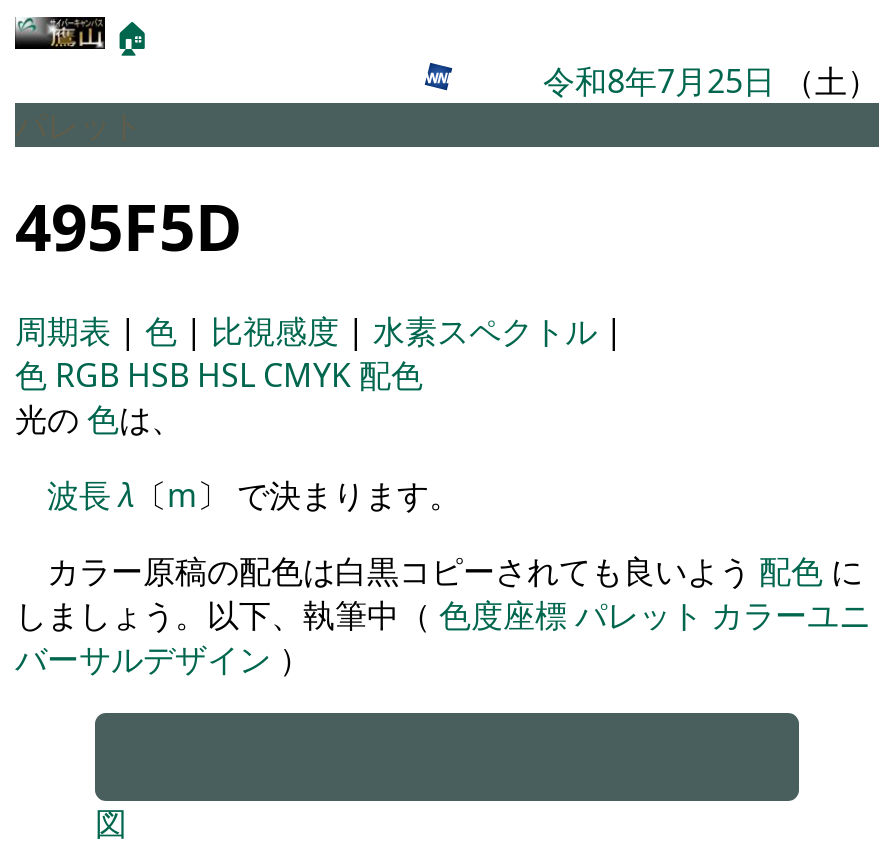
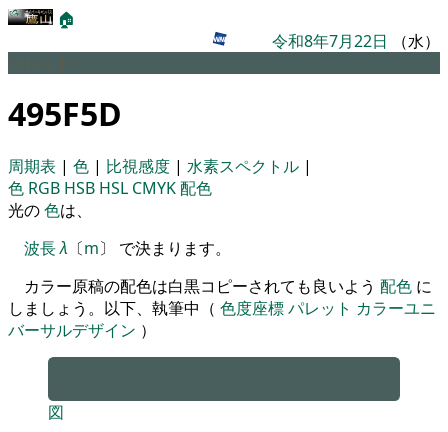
- 令和8年7月25日（土）
+ 令和8年7月22日（水）
